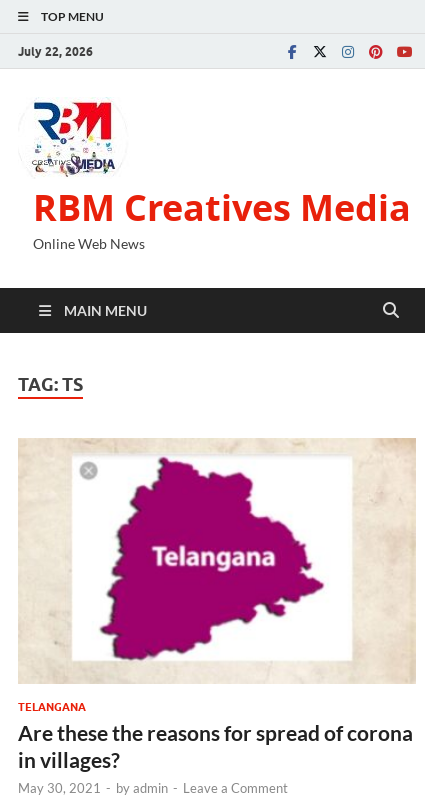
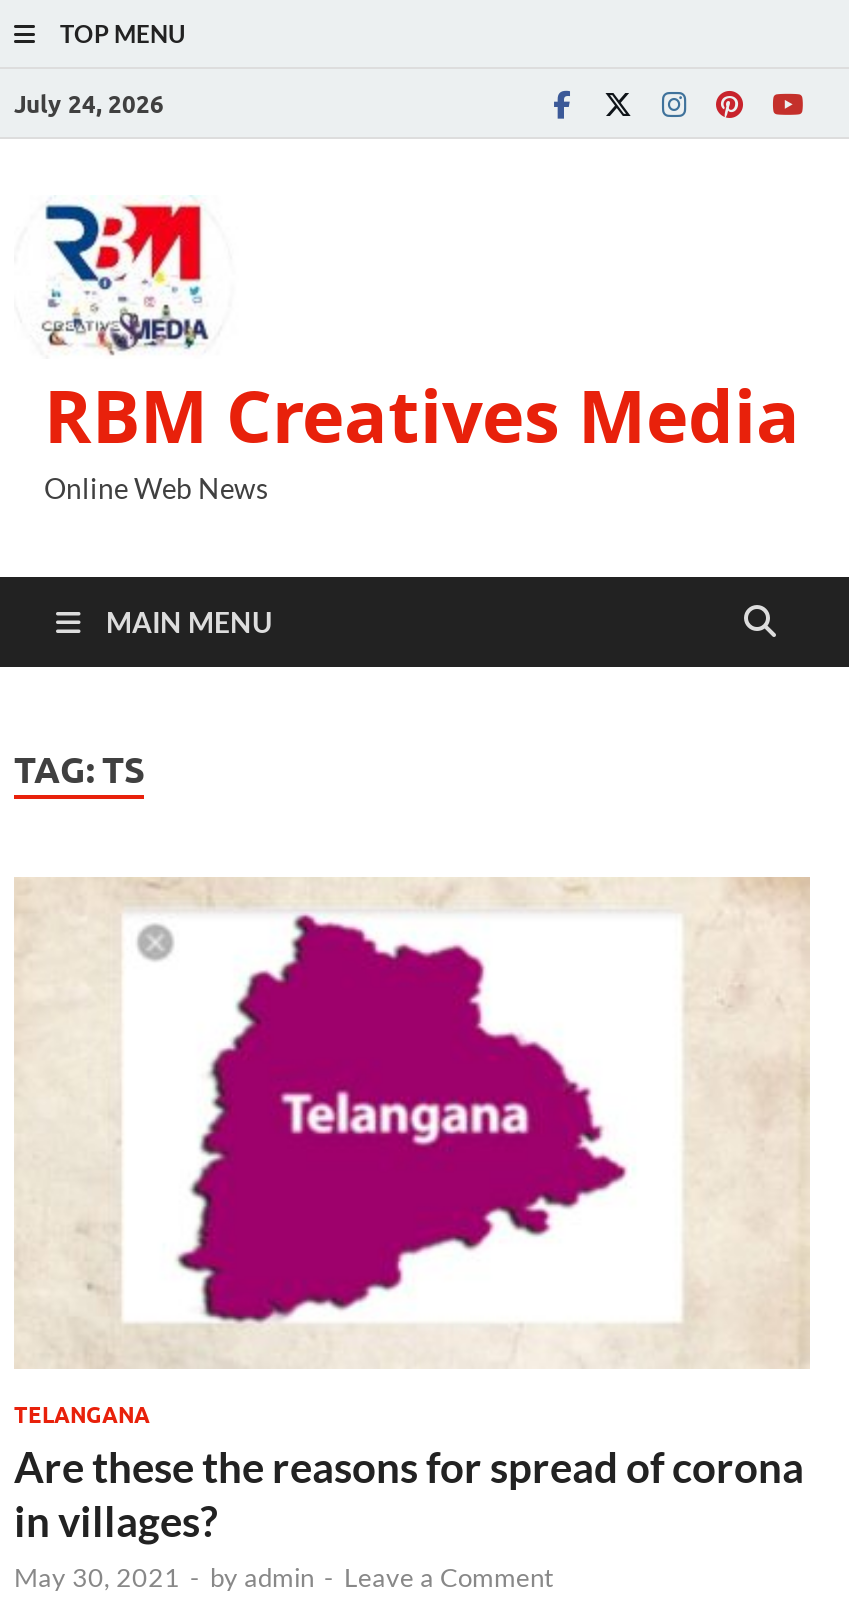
- July 22, 2026
+ July 24, 2026
